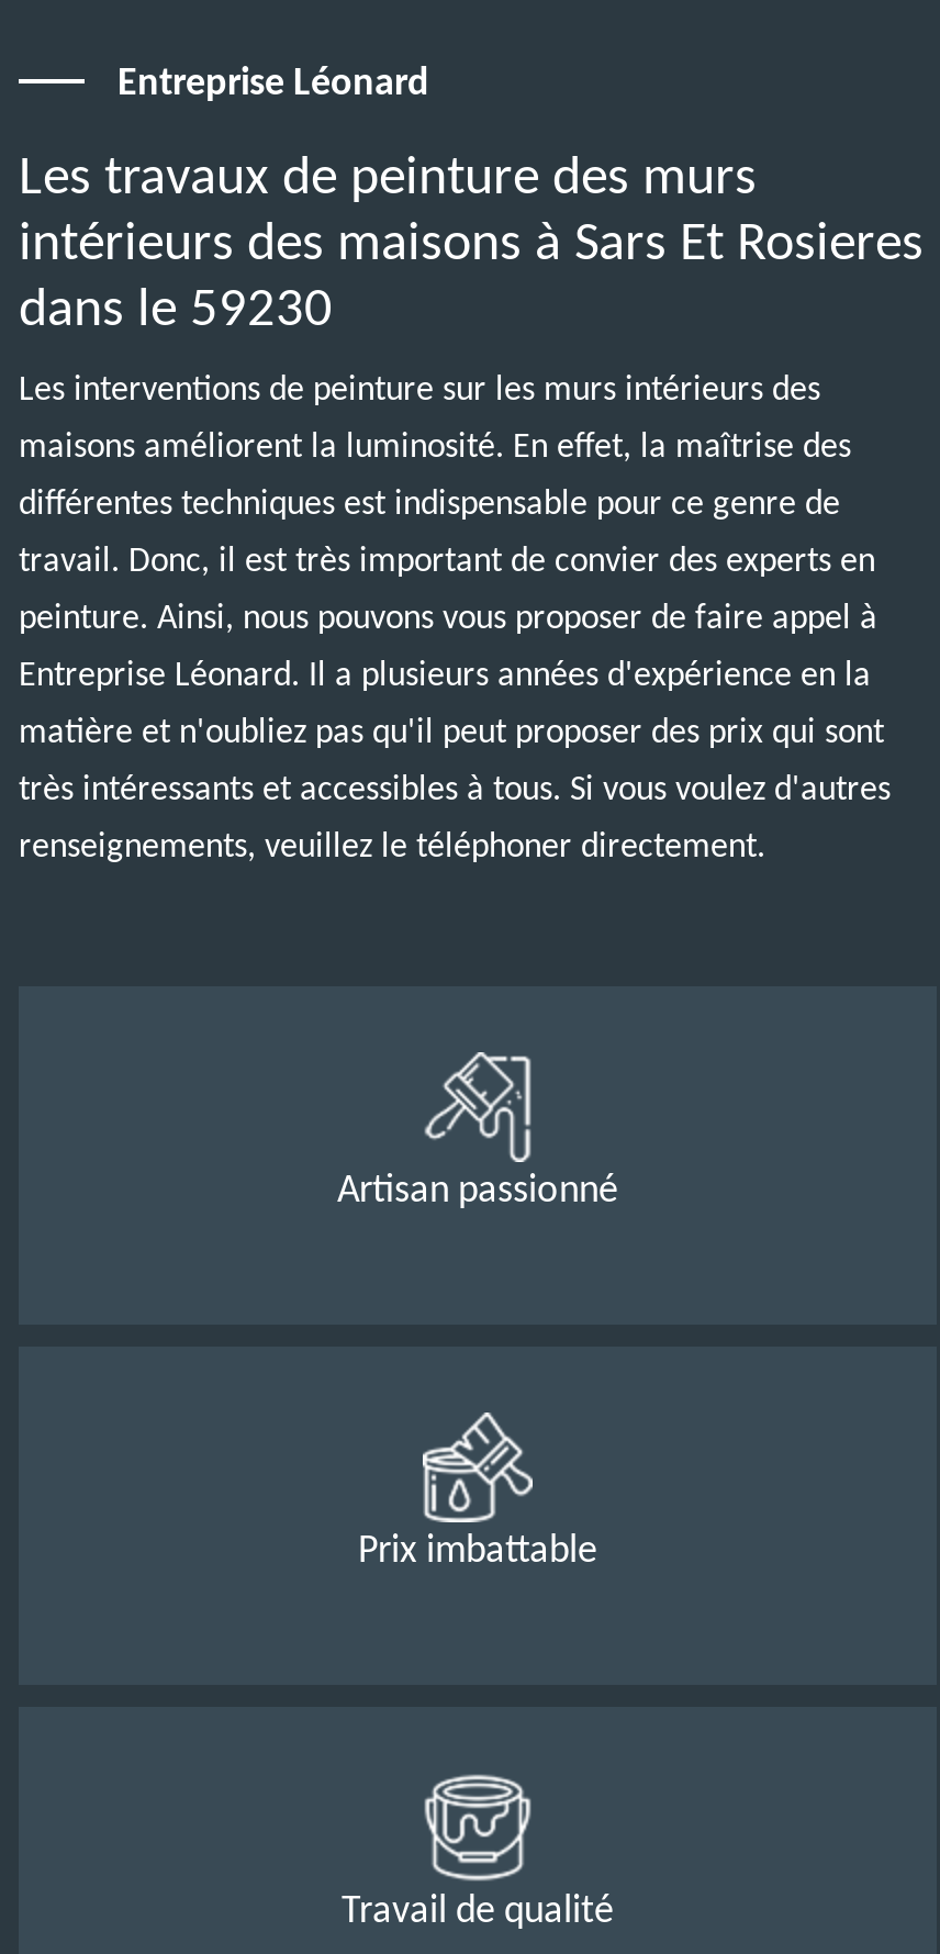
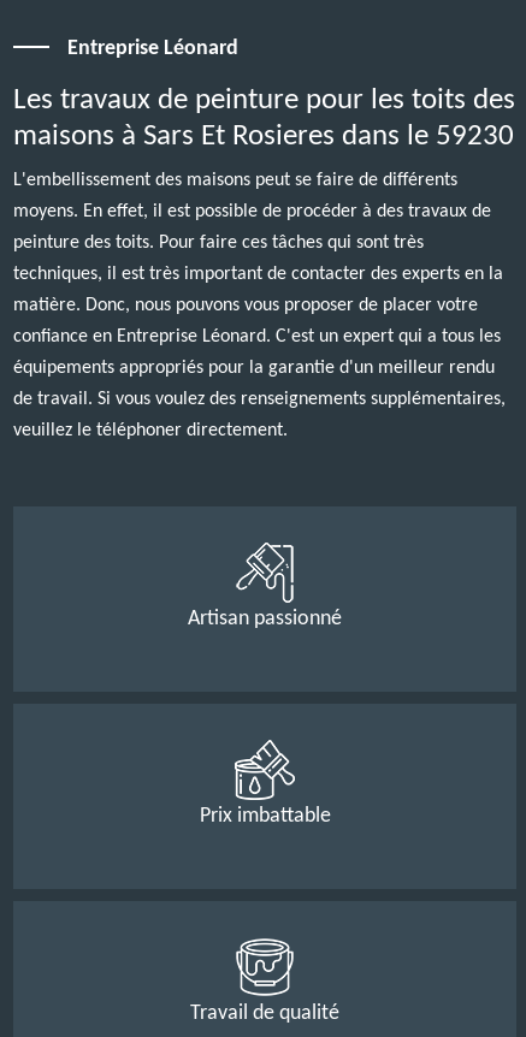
- Les travaux de peinture des murs
- intérieurs des maisons à Sars Et Rosieres
- dans le 59230
+ Les travaux de peinture pour les toits des
+ maisons à Sars Et Rosieres dans le 59230

- Les interventions de peinture sur les murs intérieurs des
+ L'embellissement des maisons peut se faire de différents

- maisons améliorent la luminosité. En effet, la maîtrise des
+ moyens. En effet, il est possible de procéder à des travaux de

- différentes techniques est indispensable pour ce genre de
+ peinture des toits. Pour faire ces tâches qui sont très

- travail. Donc, il est très important de convier des experts en
+ techniques, il est très important de contacter des experts en la

- peinture. Ainsi, nous pouvons vous proposer de faire appel à
+ matière. Donc, nous pouvons vous proposer de placer votre

- Entreprise Léonard. Il a plusieurs années d'expérience en la
+ confiance en Entreprise Léonard. C'est un expert qui a tous les

- matière et n'oubliez pas qu'il peut proposer des prix qui sont
+ équipements appropriés pour la garantie d'un meilleur rendu

- très intéressants et accessibles à tous. Si vous voulez d'autres
+ de travail. Si vous voulez des renseignements supplémentaires,

- renseignements, veuillez le téléphoner directement.
+ veuillez le téléphoner directement.
